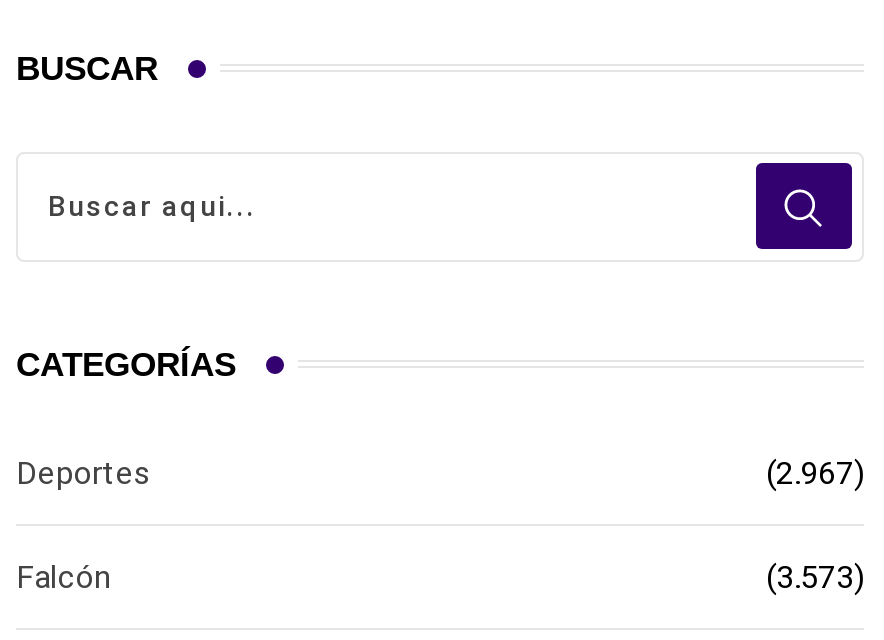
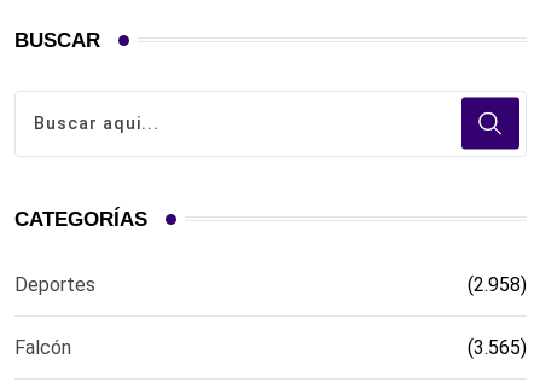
- (2.967)
+ (2.958)

- (3.573)
+ (3.565)
